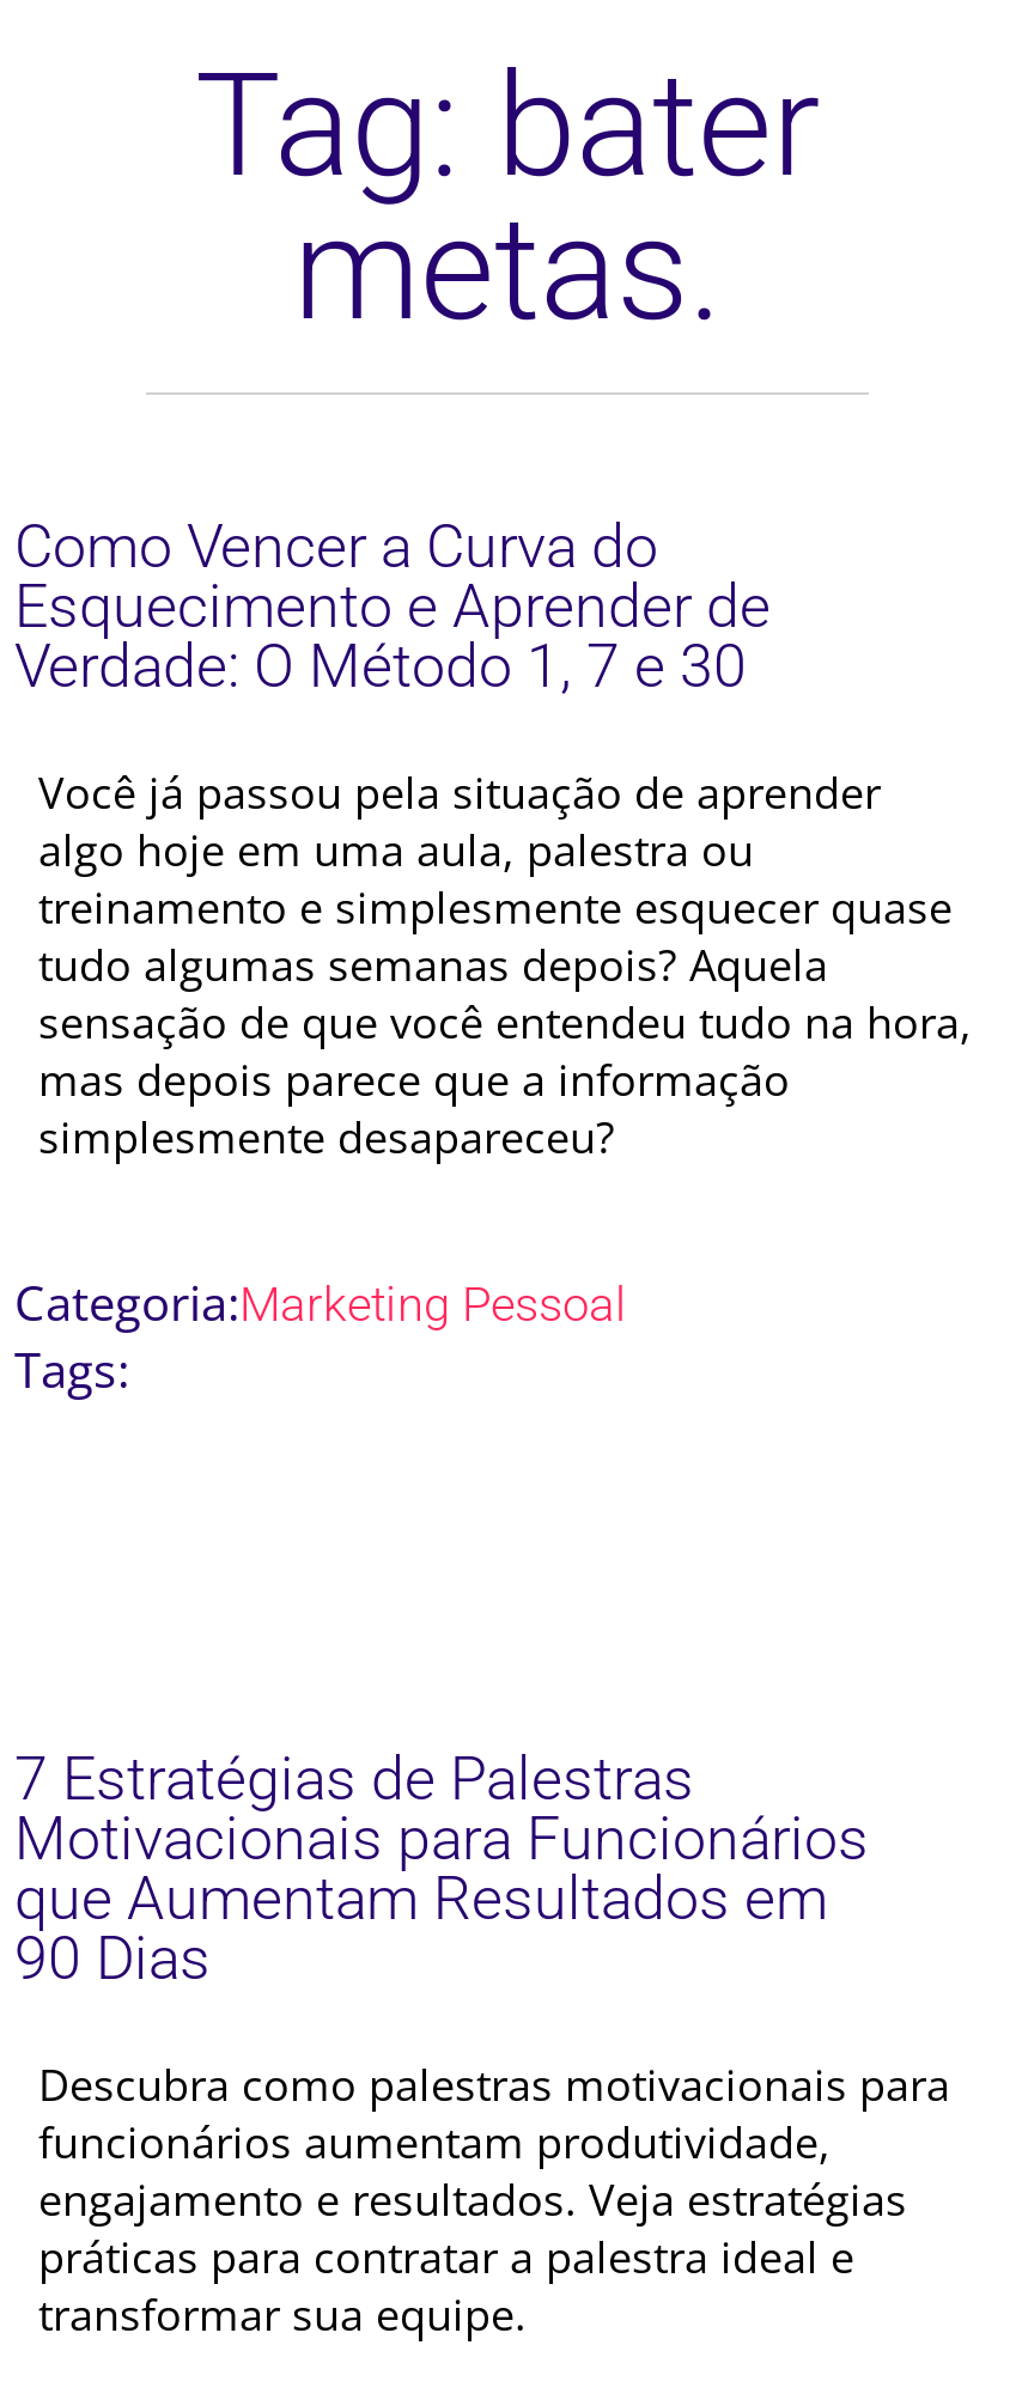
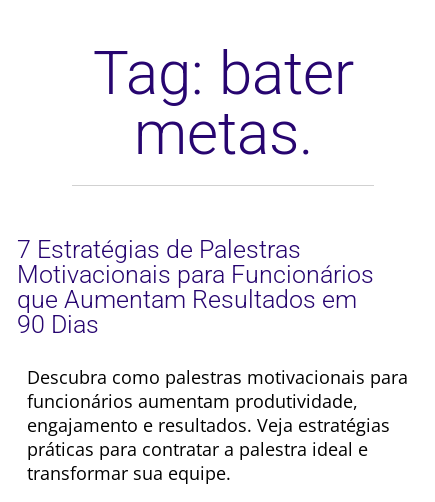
- Como Vencer a Curva do
- Esquecimento e Aprender de
- Verdade: O Método 1, 7 e 30
- Você já passou pela situação de aprender
- algo hoje em uma aula, palestra ou
- treinamento e simplesmente esquecer quase
- tudo algumas semanas depois? Aquela
- sensação de que você entendeu tudo na hora,
- mas depois parece que a informação
- simplesmente desapareceu?
- Categoria:Marketing Pessoal
- Tags:
